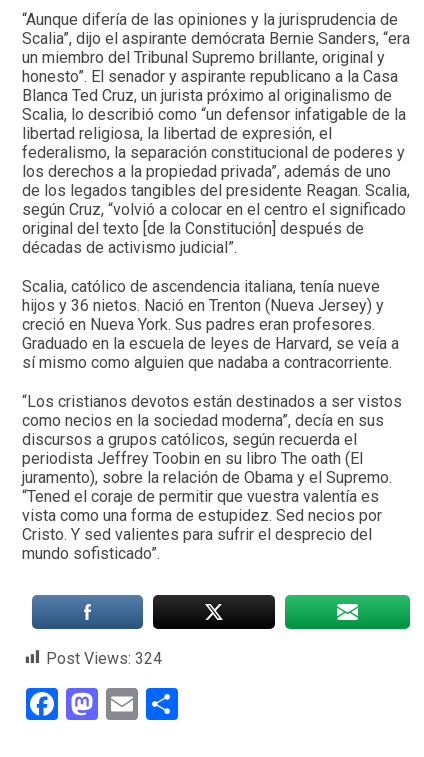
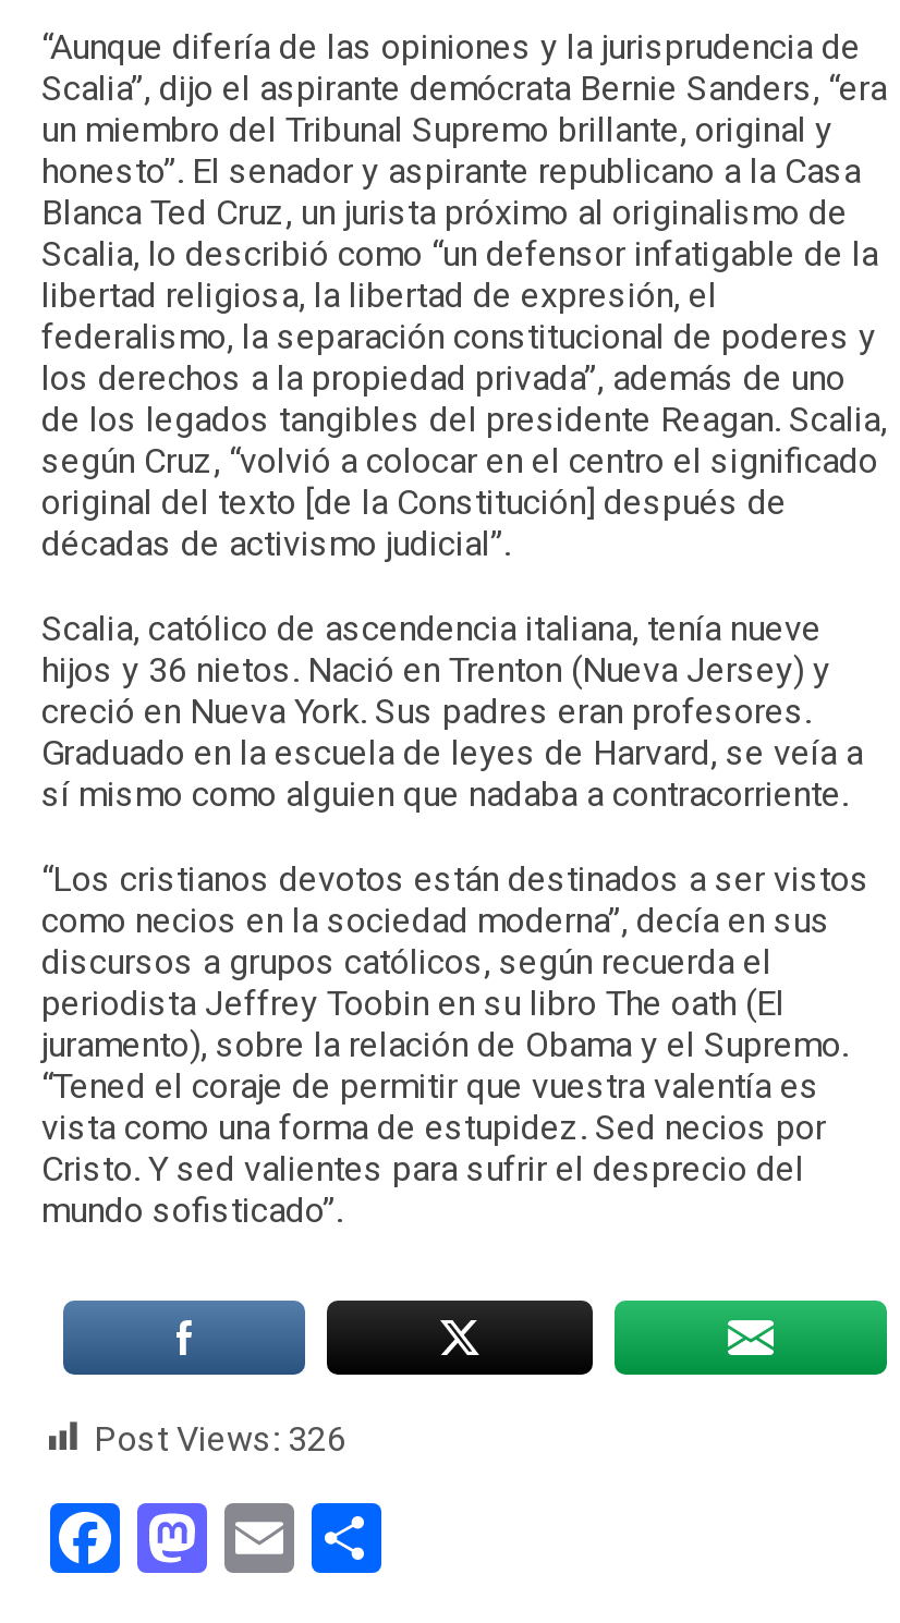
- Post Views: 324
+ Post Views: 326
